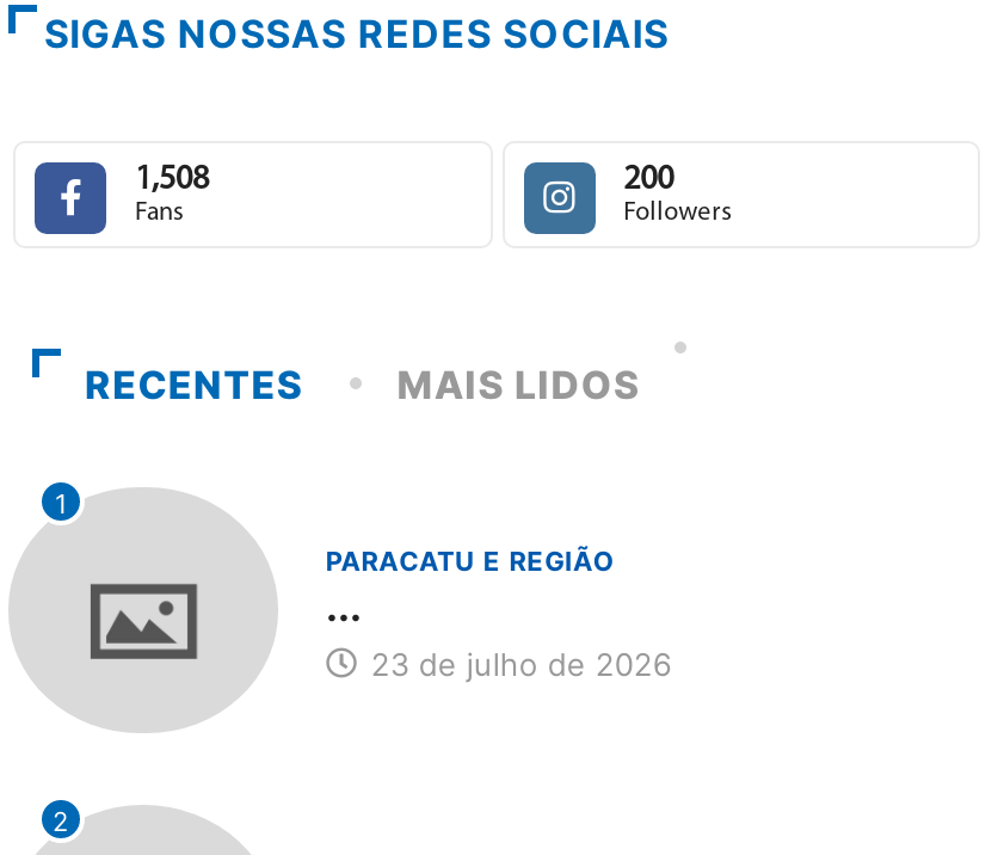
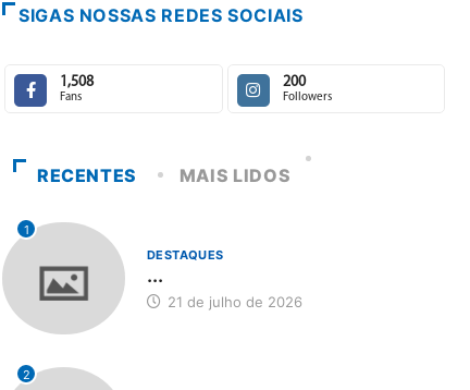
- PARACATU E REGIÃO
+ DESTAQUES

- 23 de julho de 2026
+ 21 de julho de 2026
